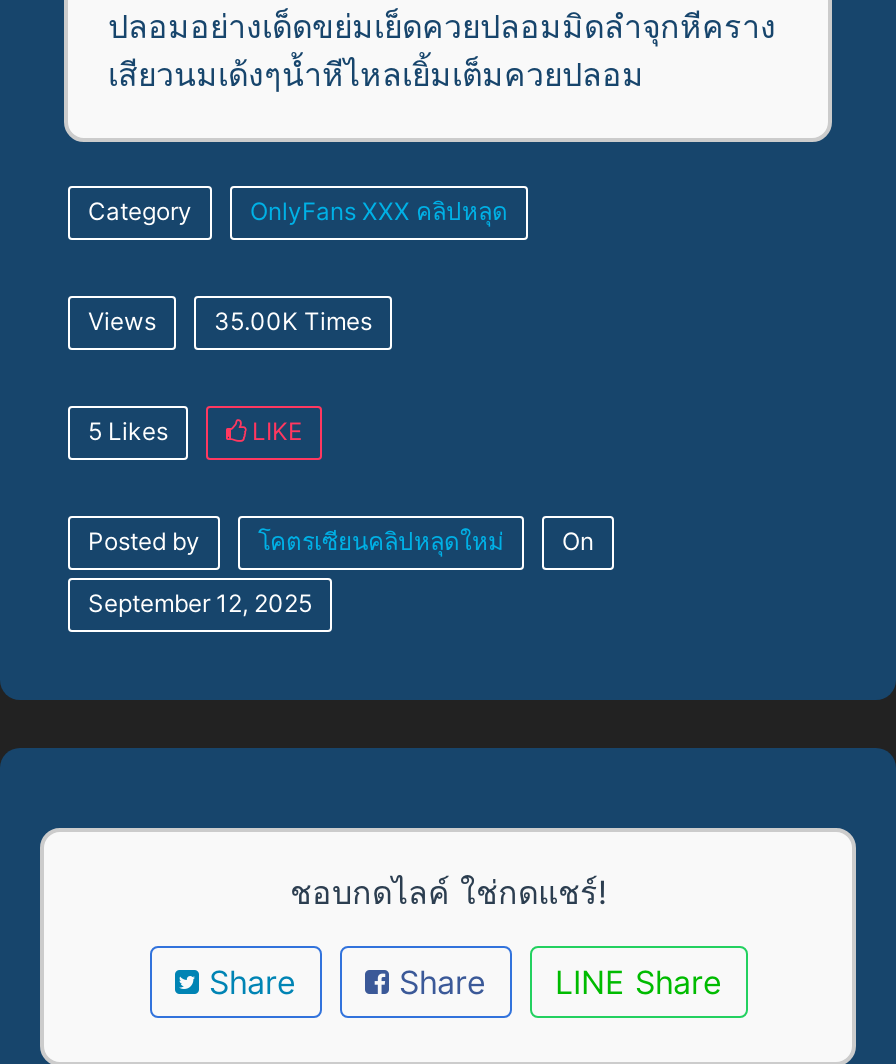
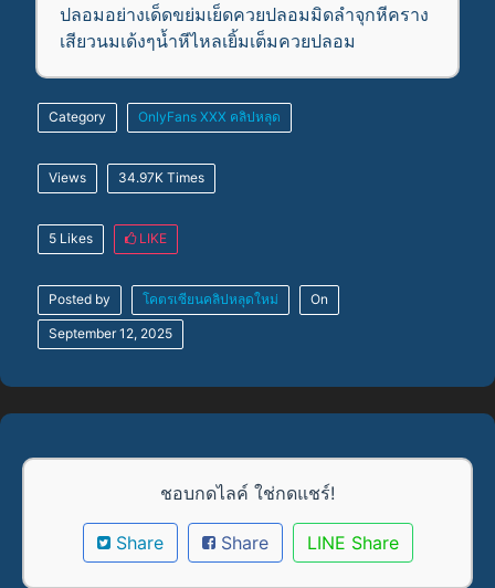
- Views 35.00K Times
+ Views 34.97K Times
